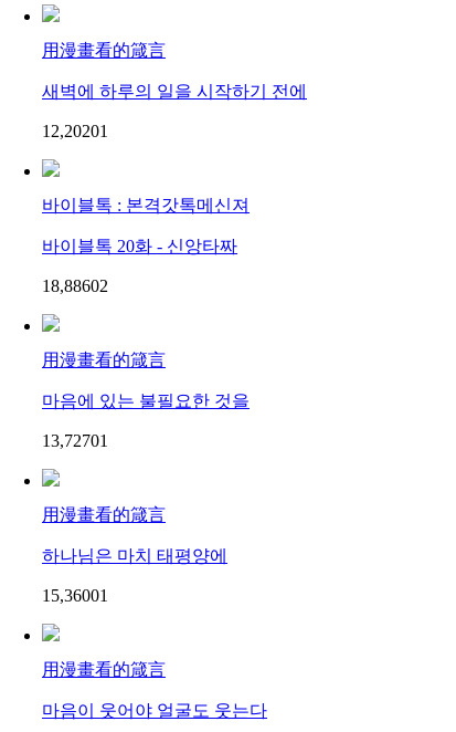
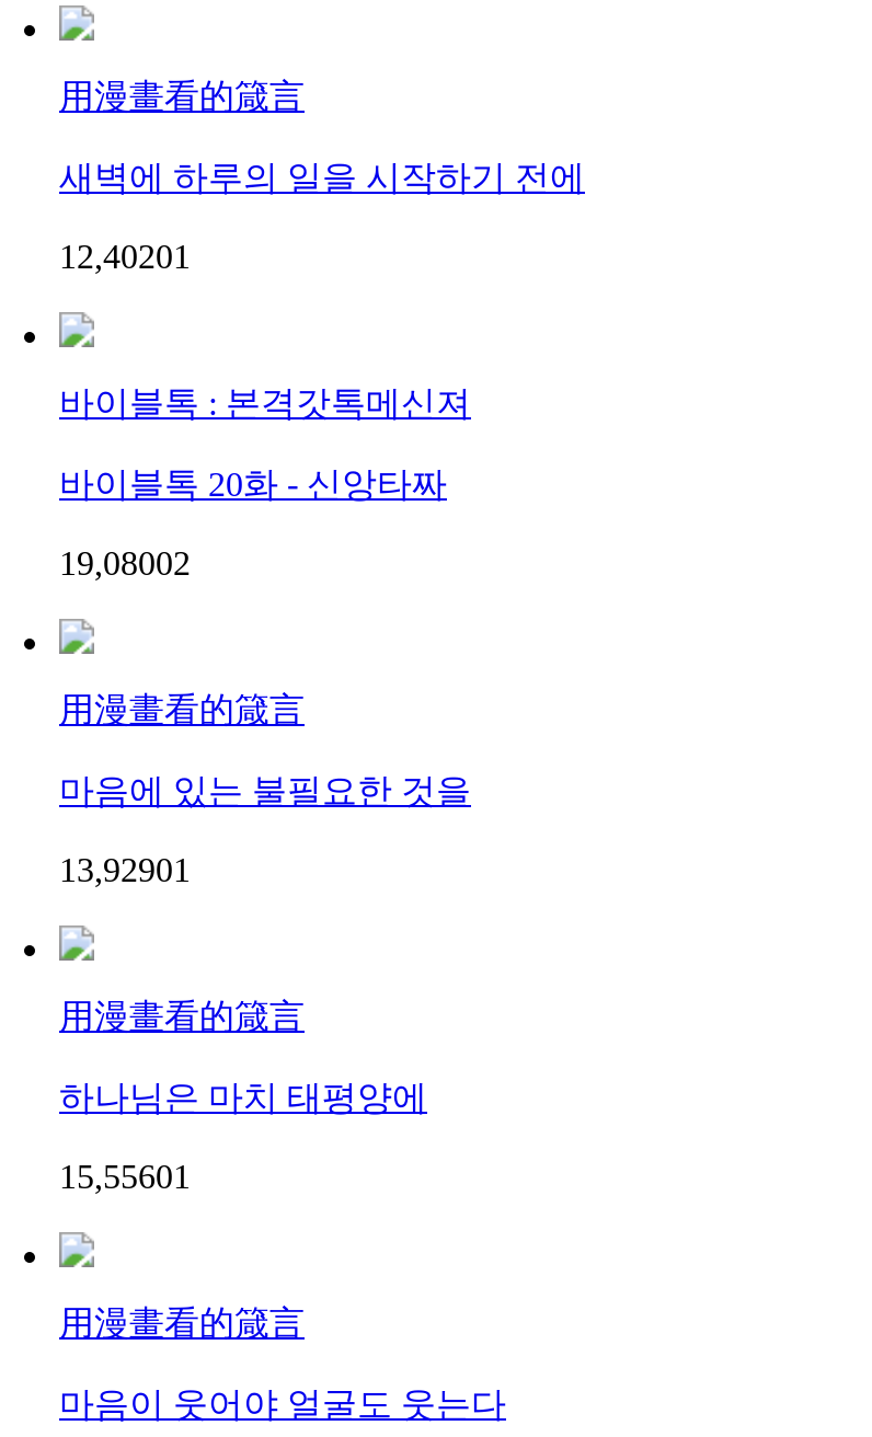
- 12,20201
+ 12,40201

- 18,88602
+ 19,08002

- 13,72701
+ 13,92901

- 15,36001
+ 15,55601
